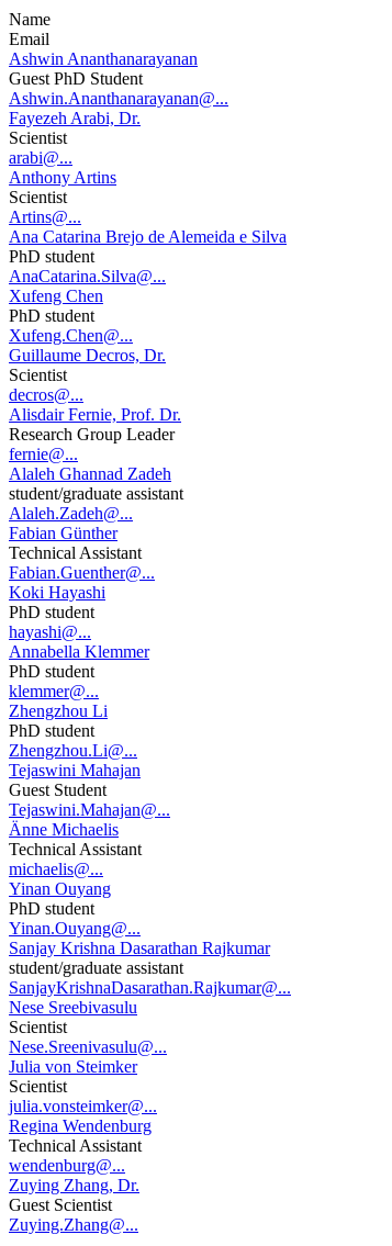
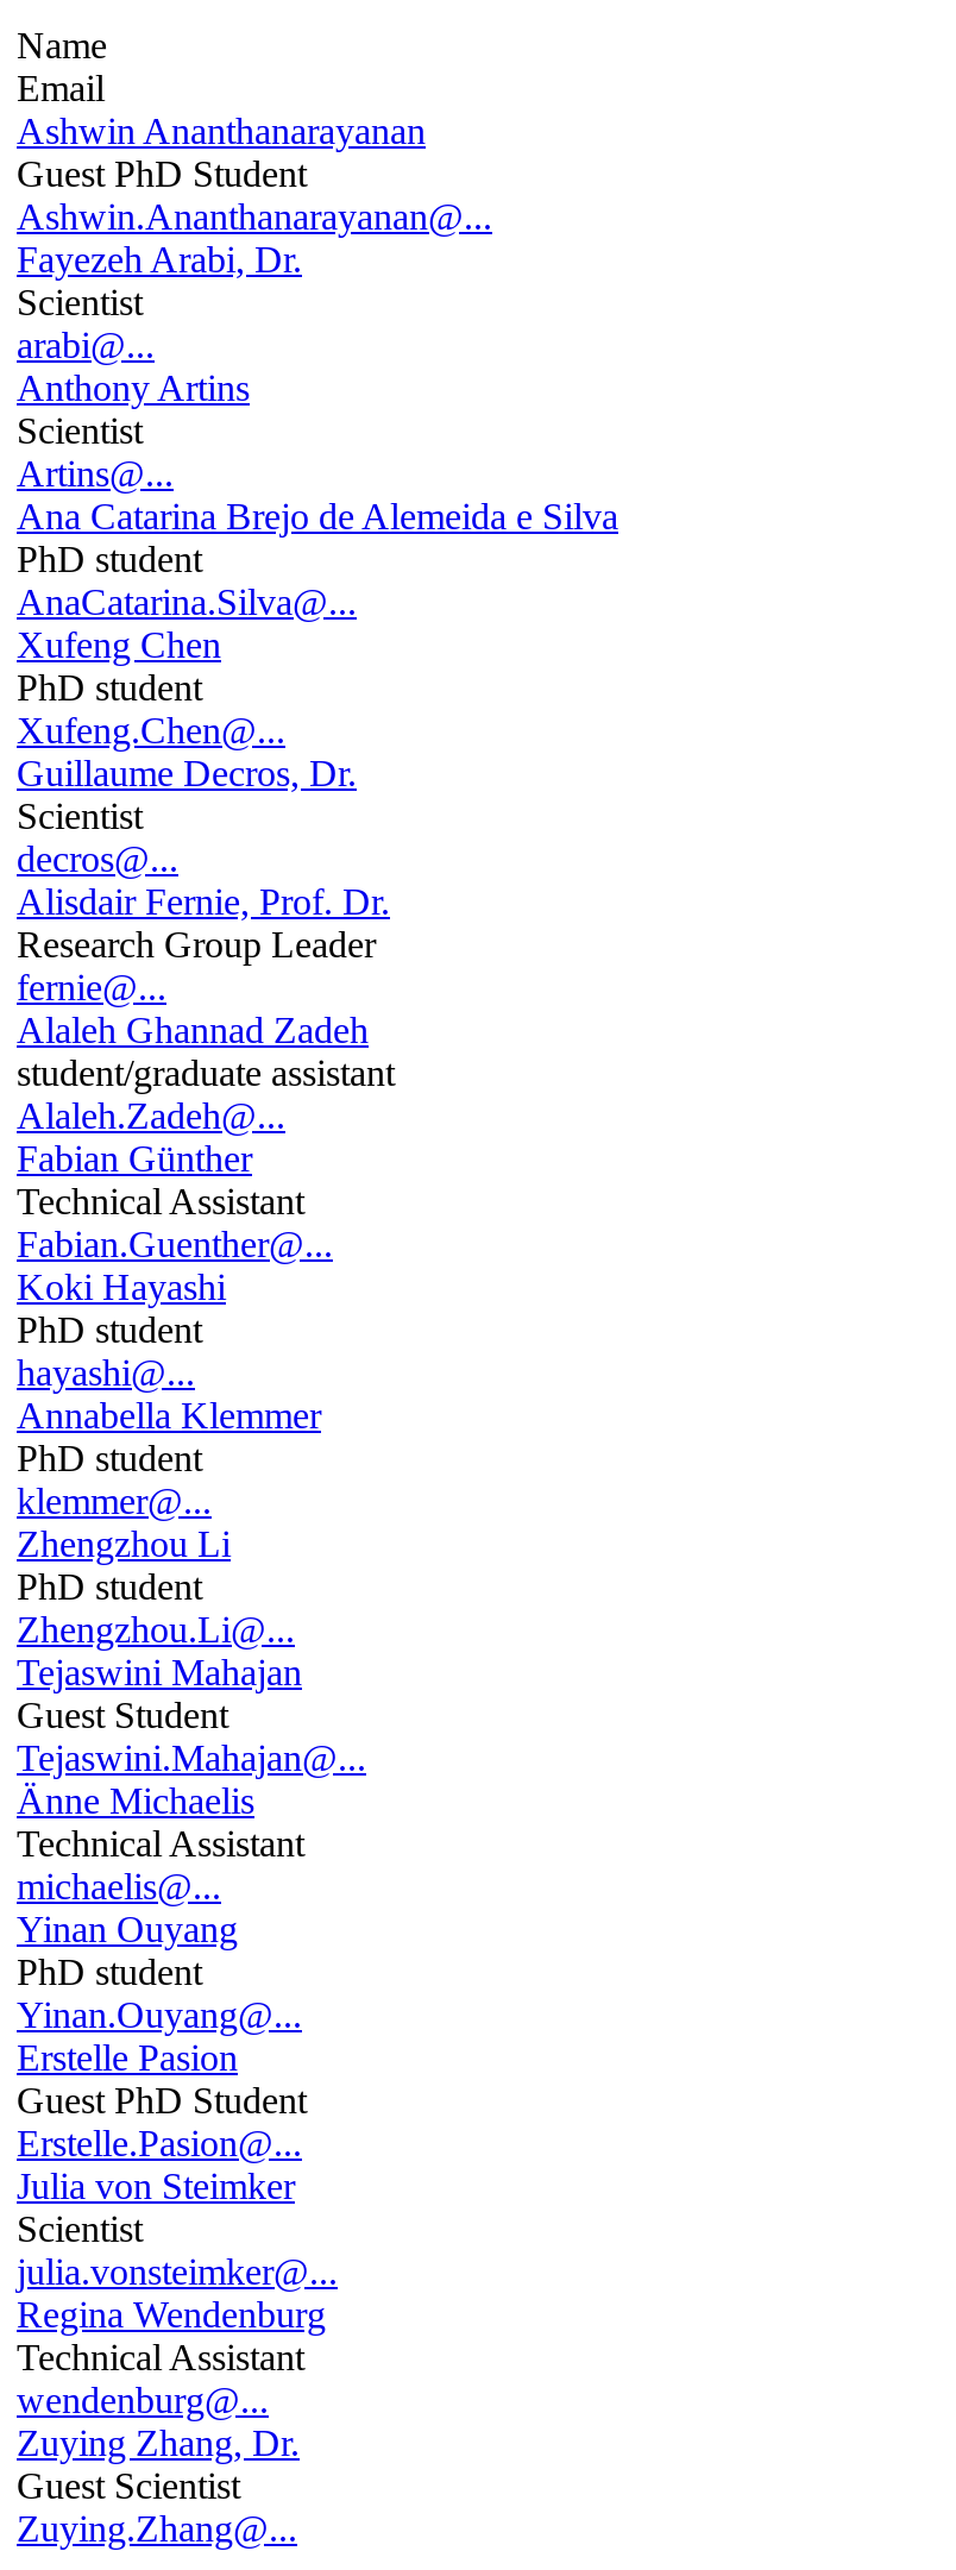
- Sanjay Krishna Dasarathan Rajkumar
- student/graduate assistant
- SanjayKrishnaDasarathan.Rajkumar@...
- Nese Sreebivasulu
- Scientist
- Nese.Sreenivasulu@...
+ Erstelle Pasion
+ Guest PhD Student
+ Erstelle.Pasion@...
